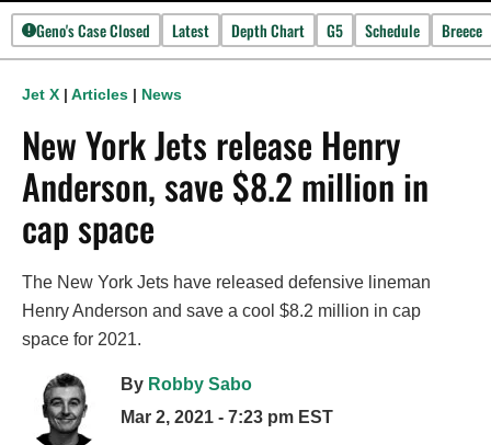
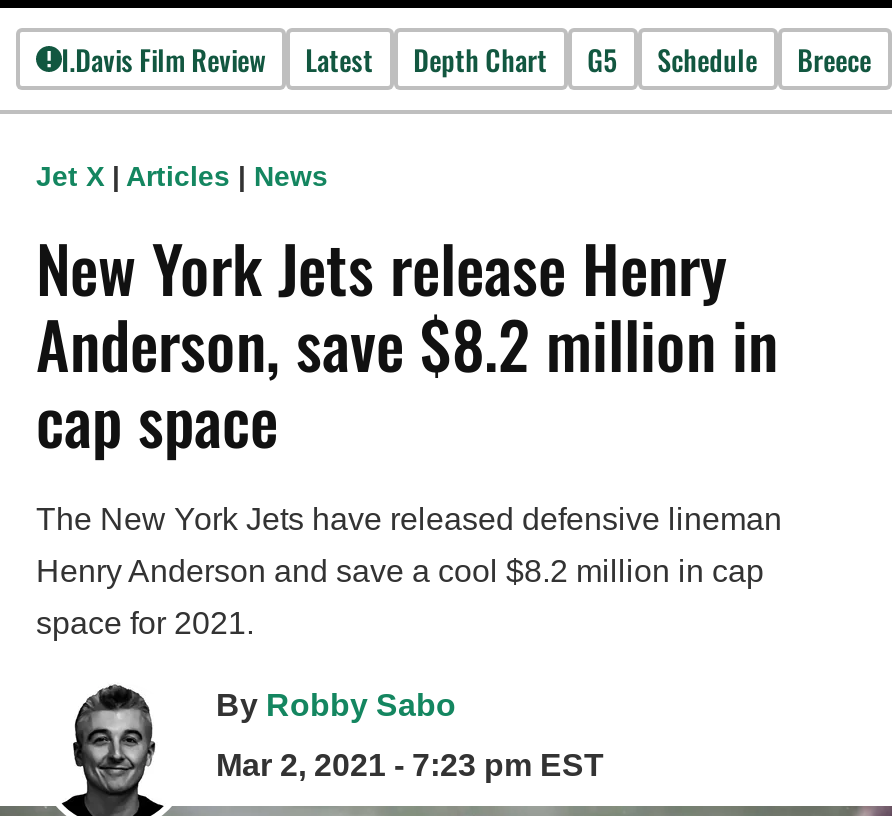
- Geno's Case Closed
+ I.Davis Film Review
